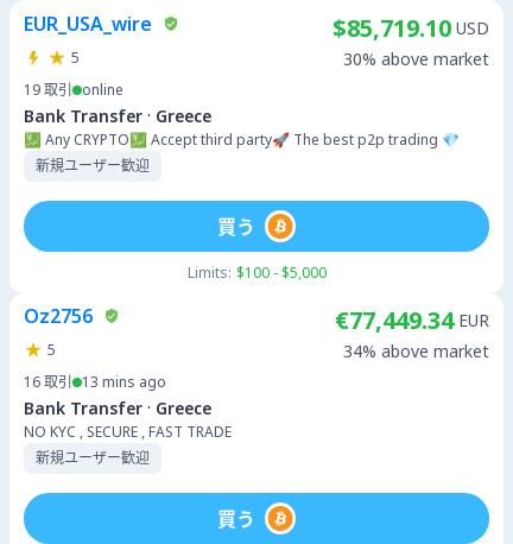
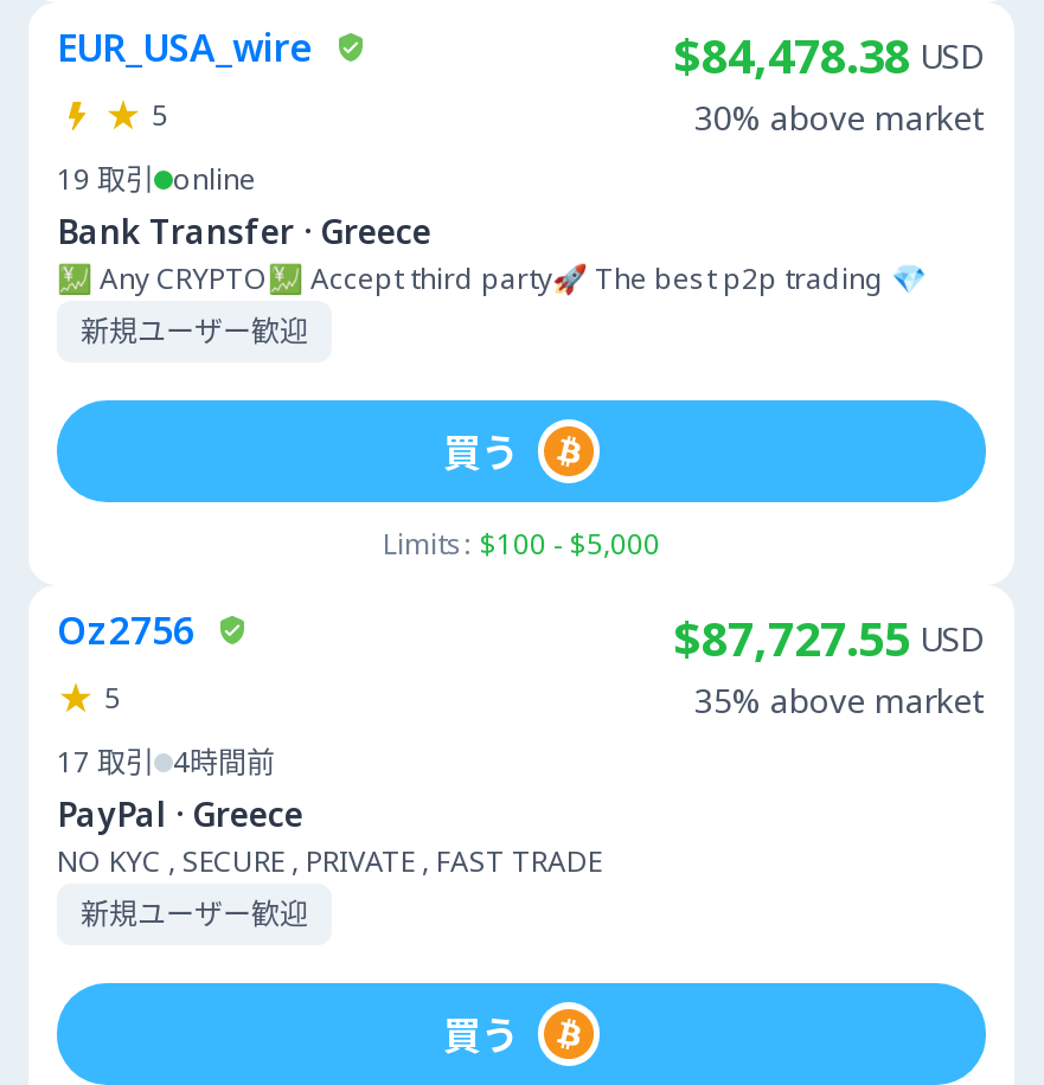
- $85,719.10 USD
+ $84,478.38 USD

- €77,449.34 EUR
- 34% above market
+ $87,727.55 USD
+ 35% above market

- 16 取引 13 mins ago
- Bank Transfer · Greece
- NO KYC , SECURE , FAST TRADE
+ 17 取引 4時間前
+ PayPal · Greece
+ NO KYC , SECURE , PRIVATE , FAST TRADE
